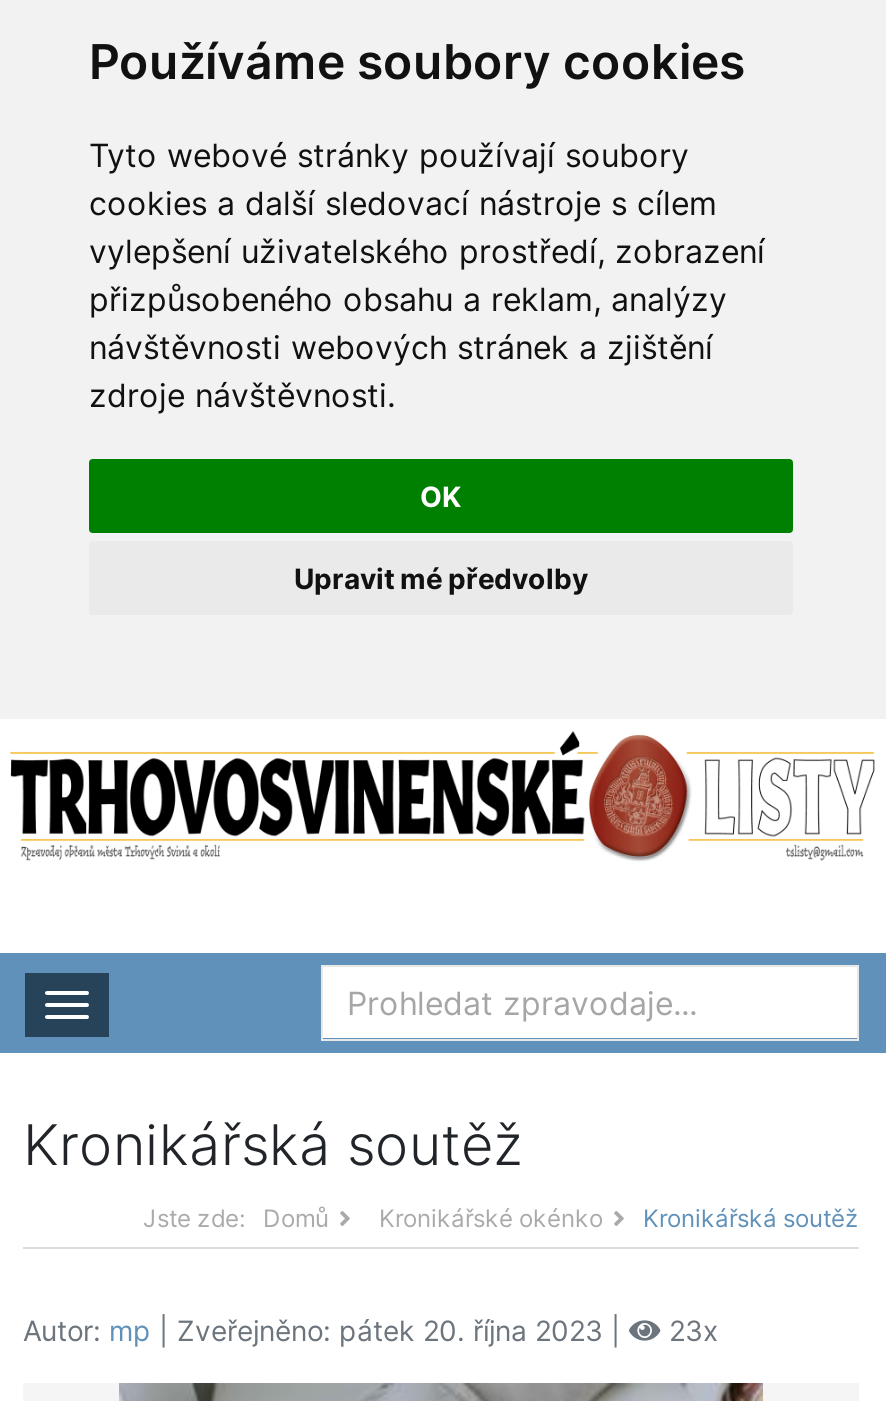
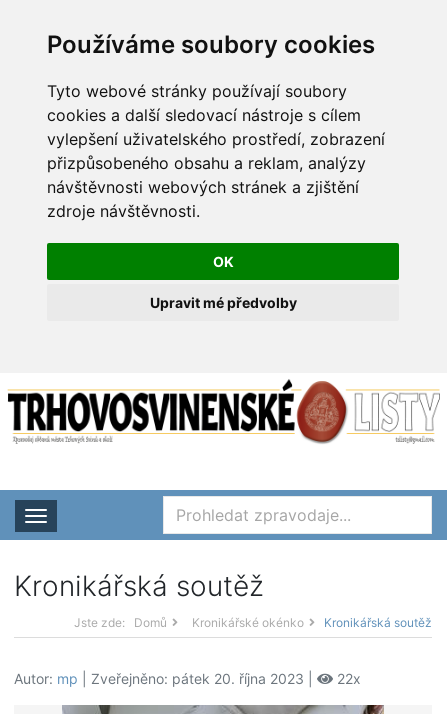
- 23x
+ 22x
